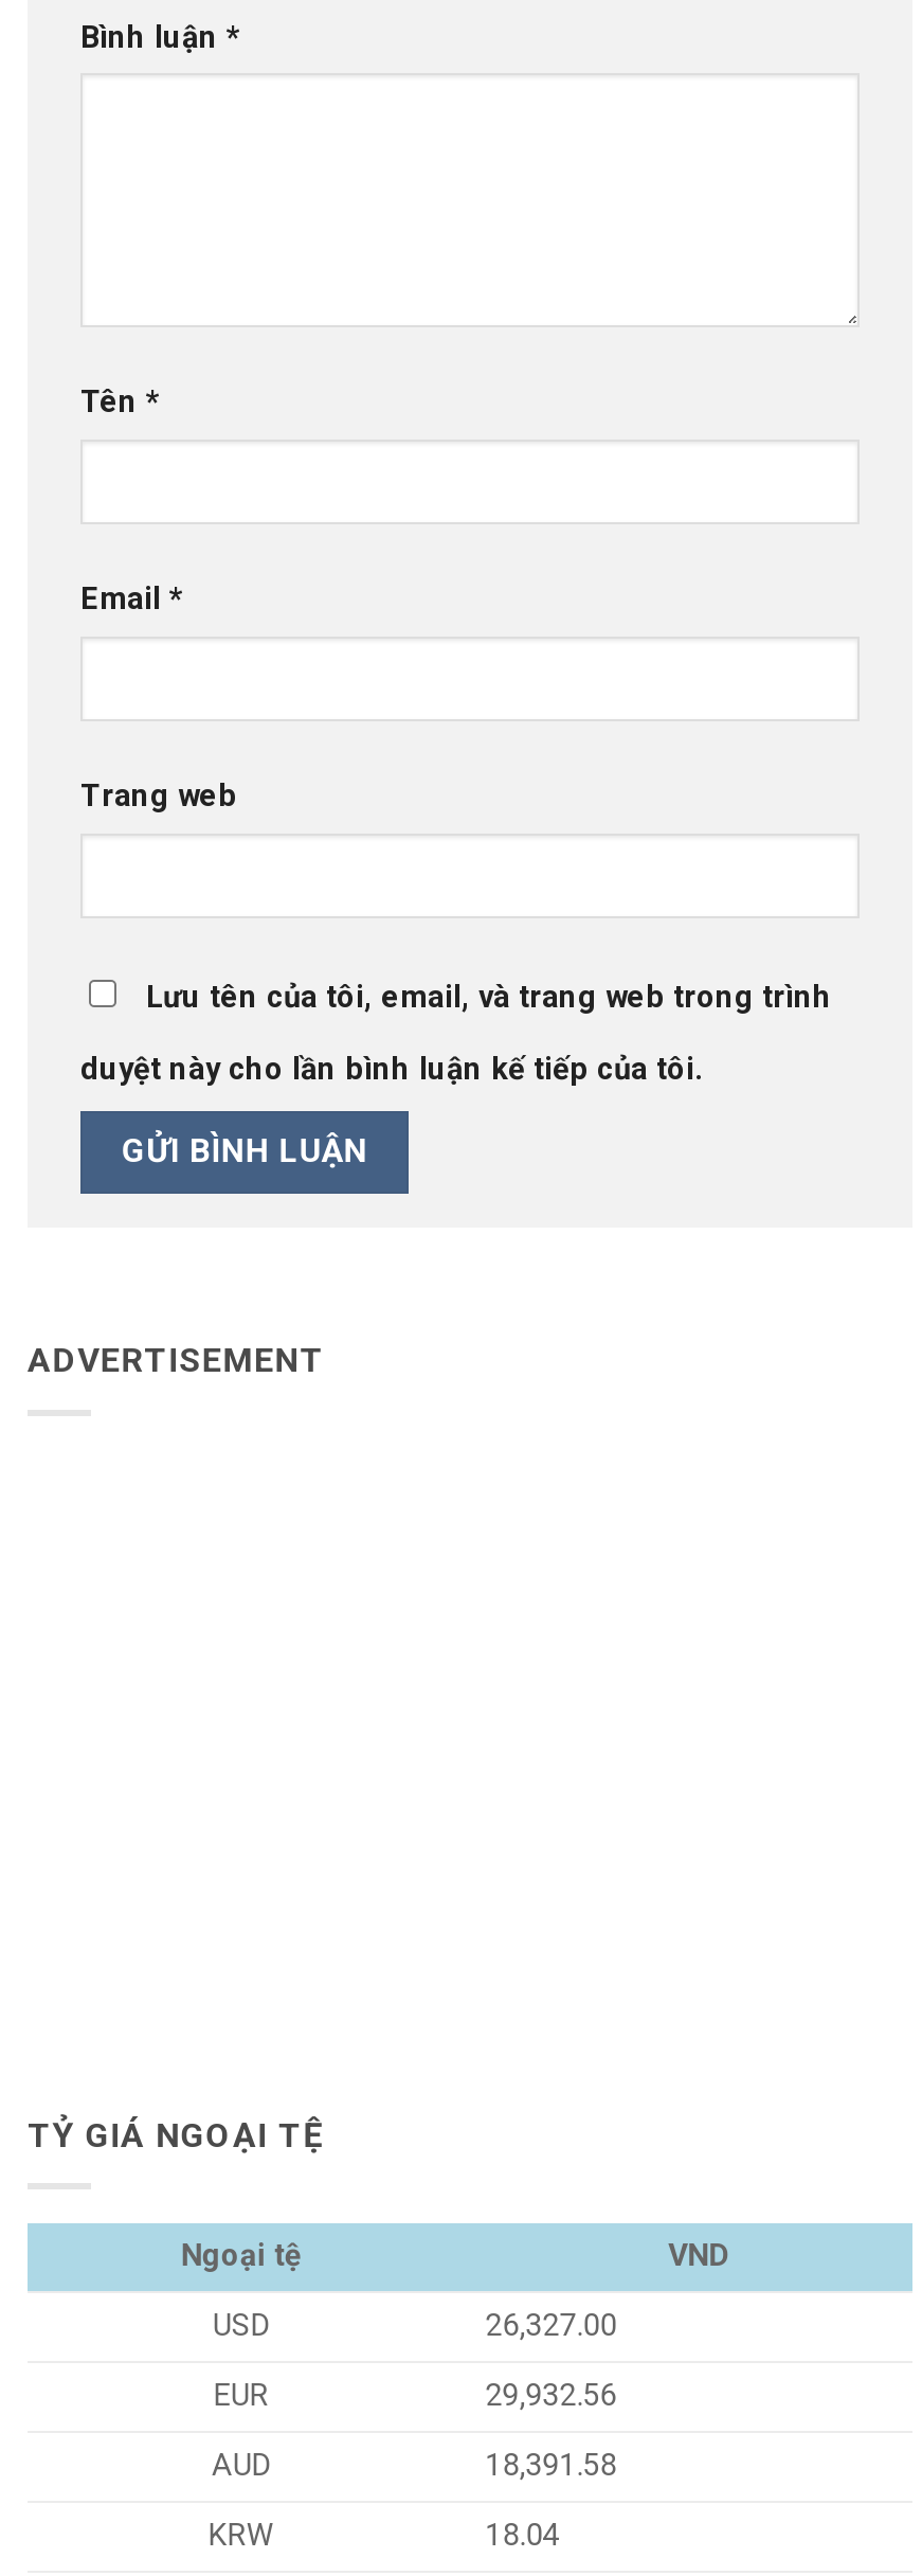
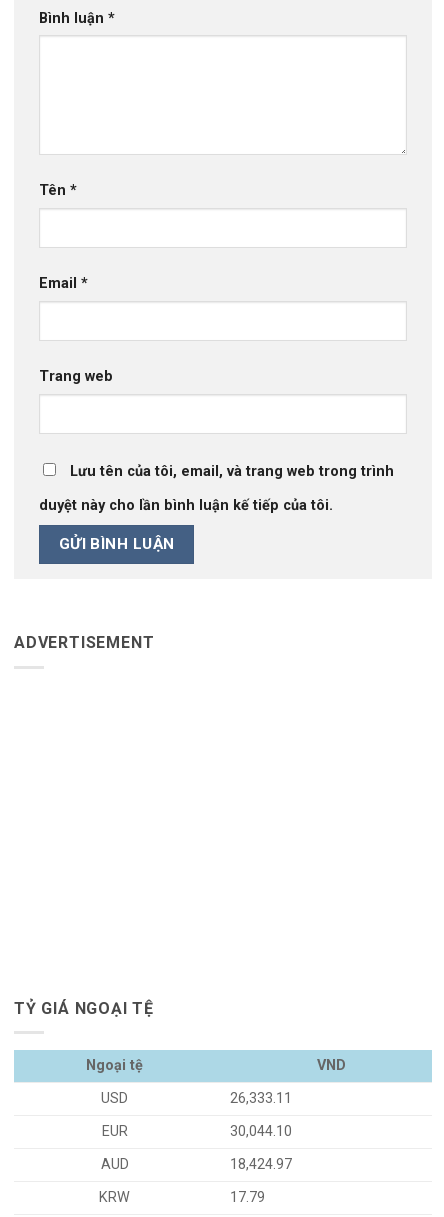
- 26,327.00
+ 26,333.11

- 29,932.56
+ 30,044.10

- 18,391.58
+ 18,424.97

- 18.04
+ 17.79
